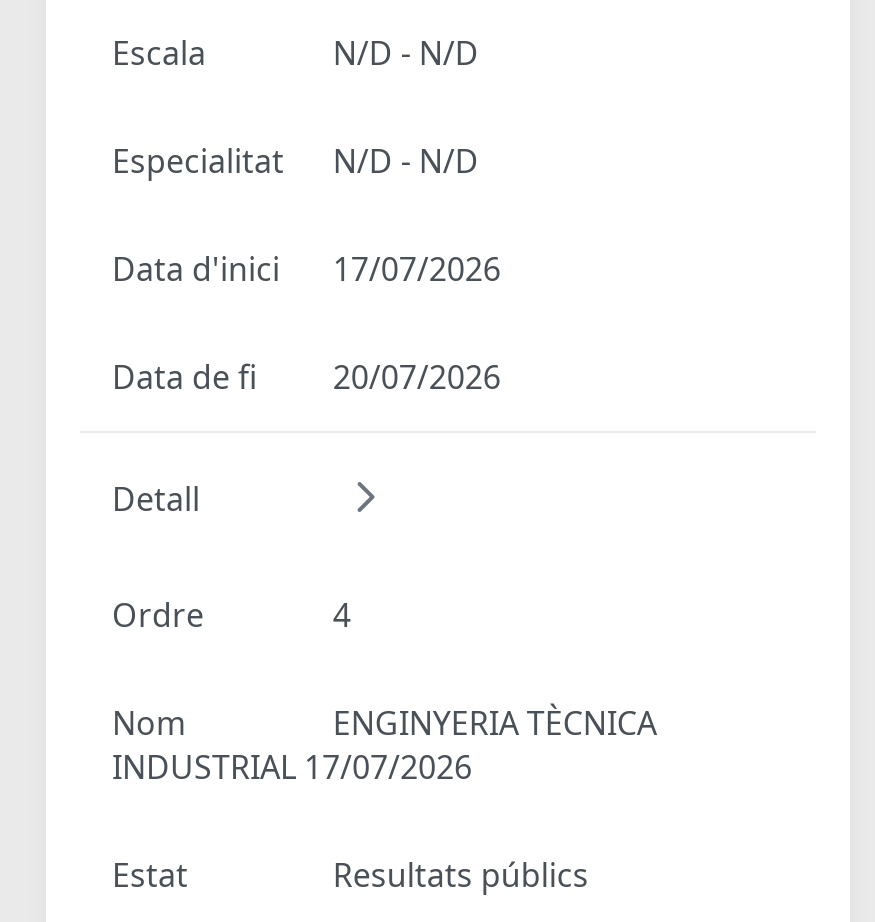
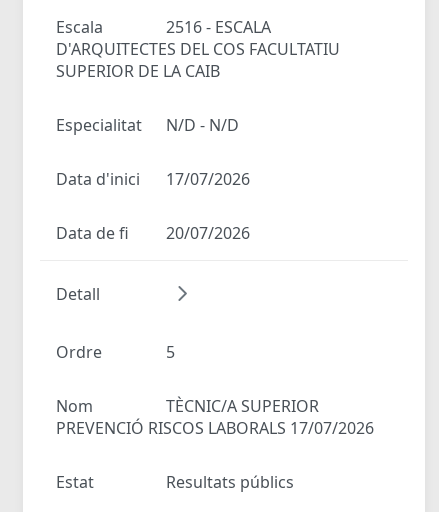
- N/D - N/D
+ 2516 - ESCALA
+ D'ARQUITECTES DEL COS FACULTATIU
+ SUPERIOR DE LA CAIB

- 4
+ 5

- ENGINYERIA TÈCNICA
- INDUSTRIAL 17/07/2026
+ TÈCNIC/A SUPERIOR
+ PREVENCIÓ RISCOS LABORALS 17/07/2026
